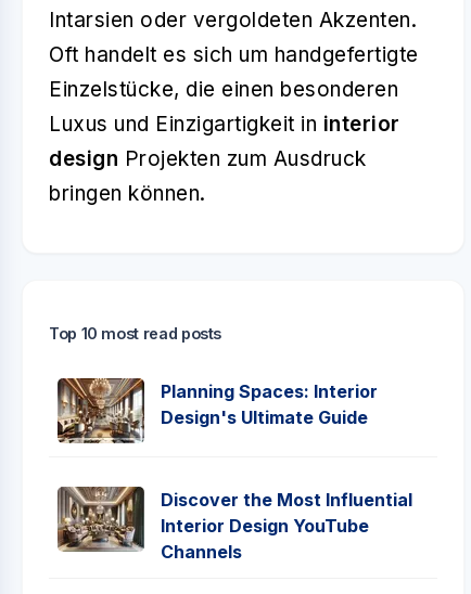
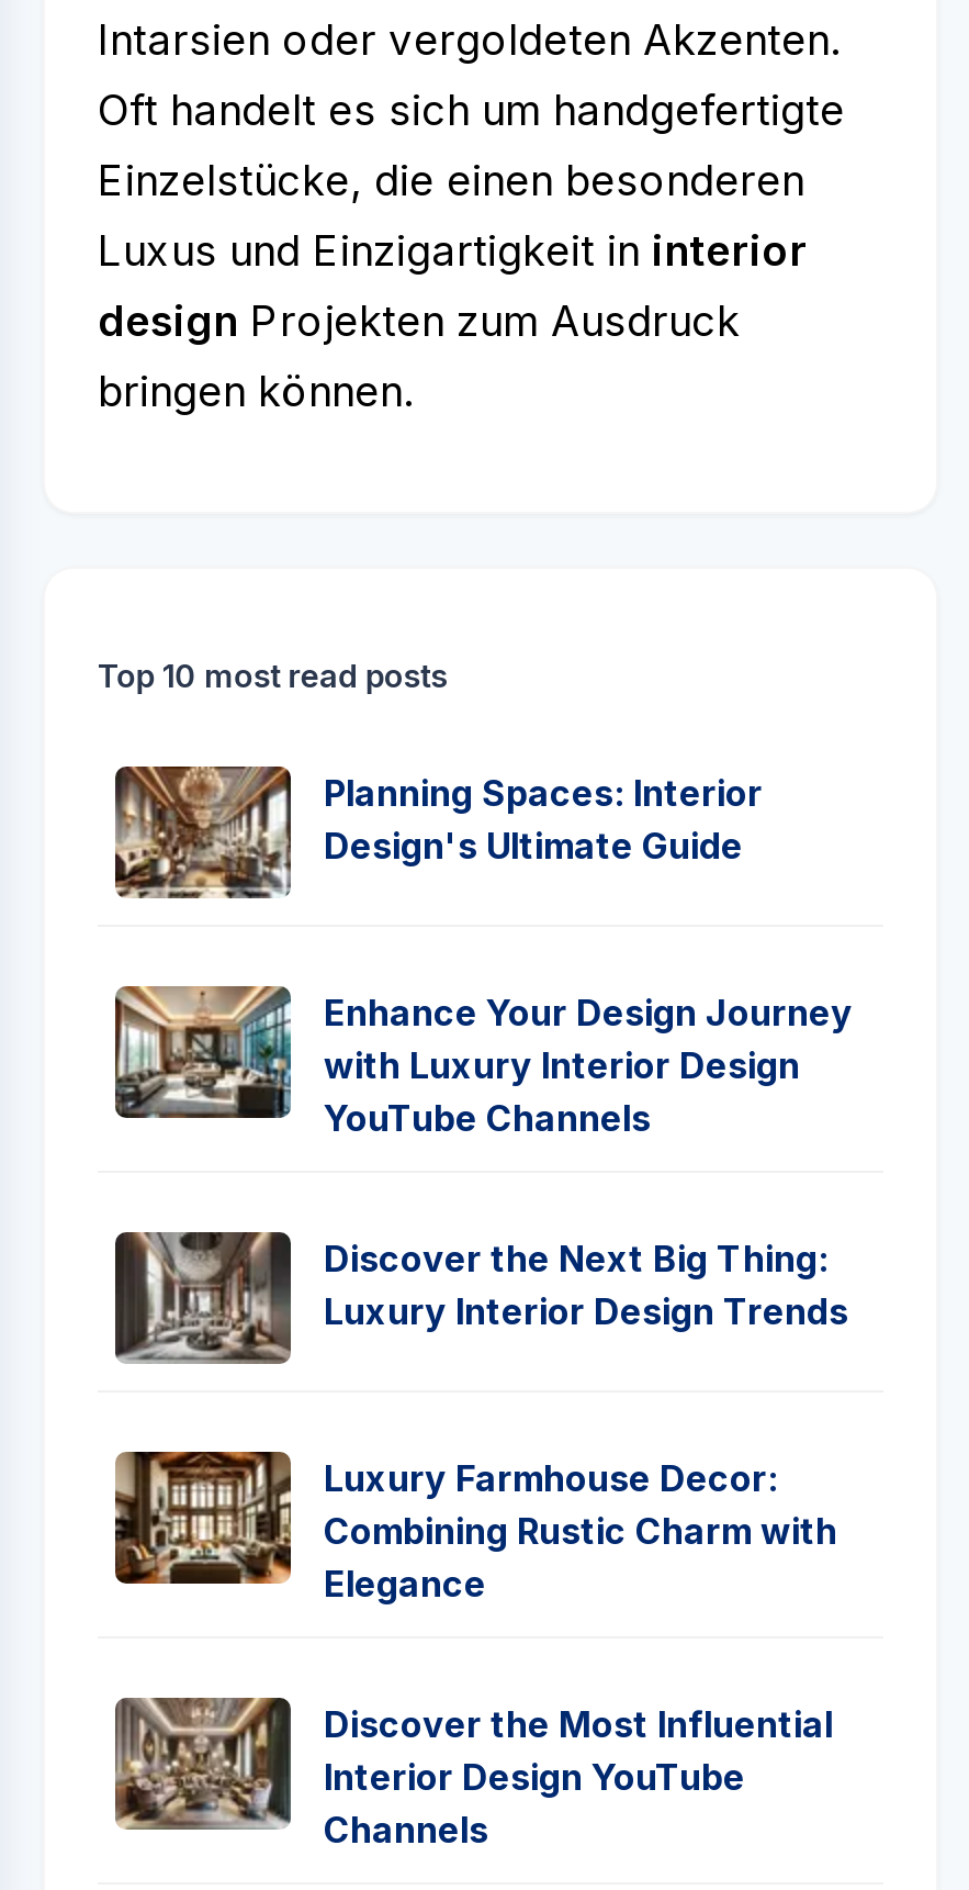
+ [image]
+ Luxury Farmhouse Decor:
+ Combining Rustic Charm with
+ Elegance

+ [image]

+ [image]
+ Enhance Your Design Journey
+ with Luxury Interior Design
+ YouTube Channels
+ Discover the Next Big Thing:
+ Luxury Interior Design Trends
